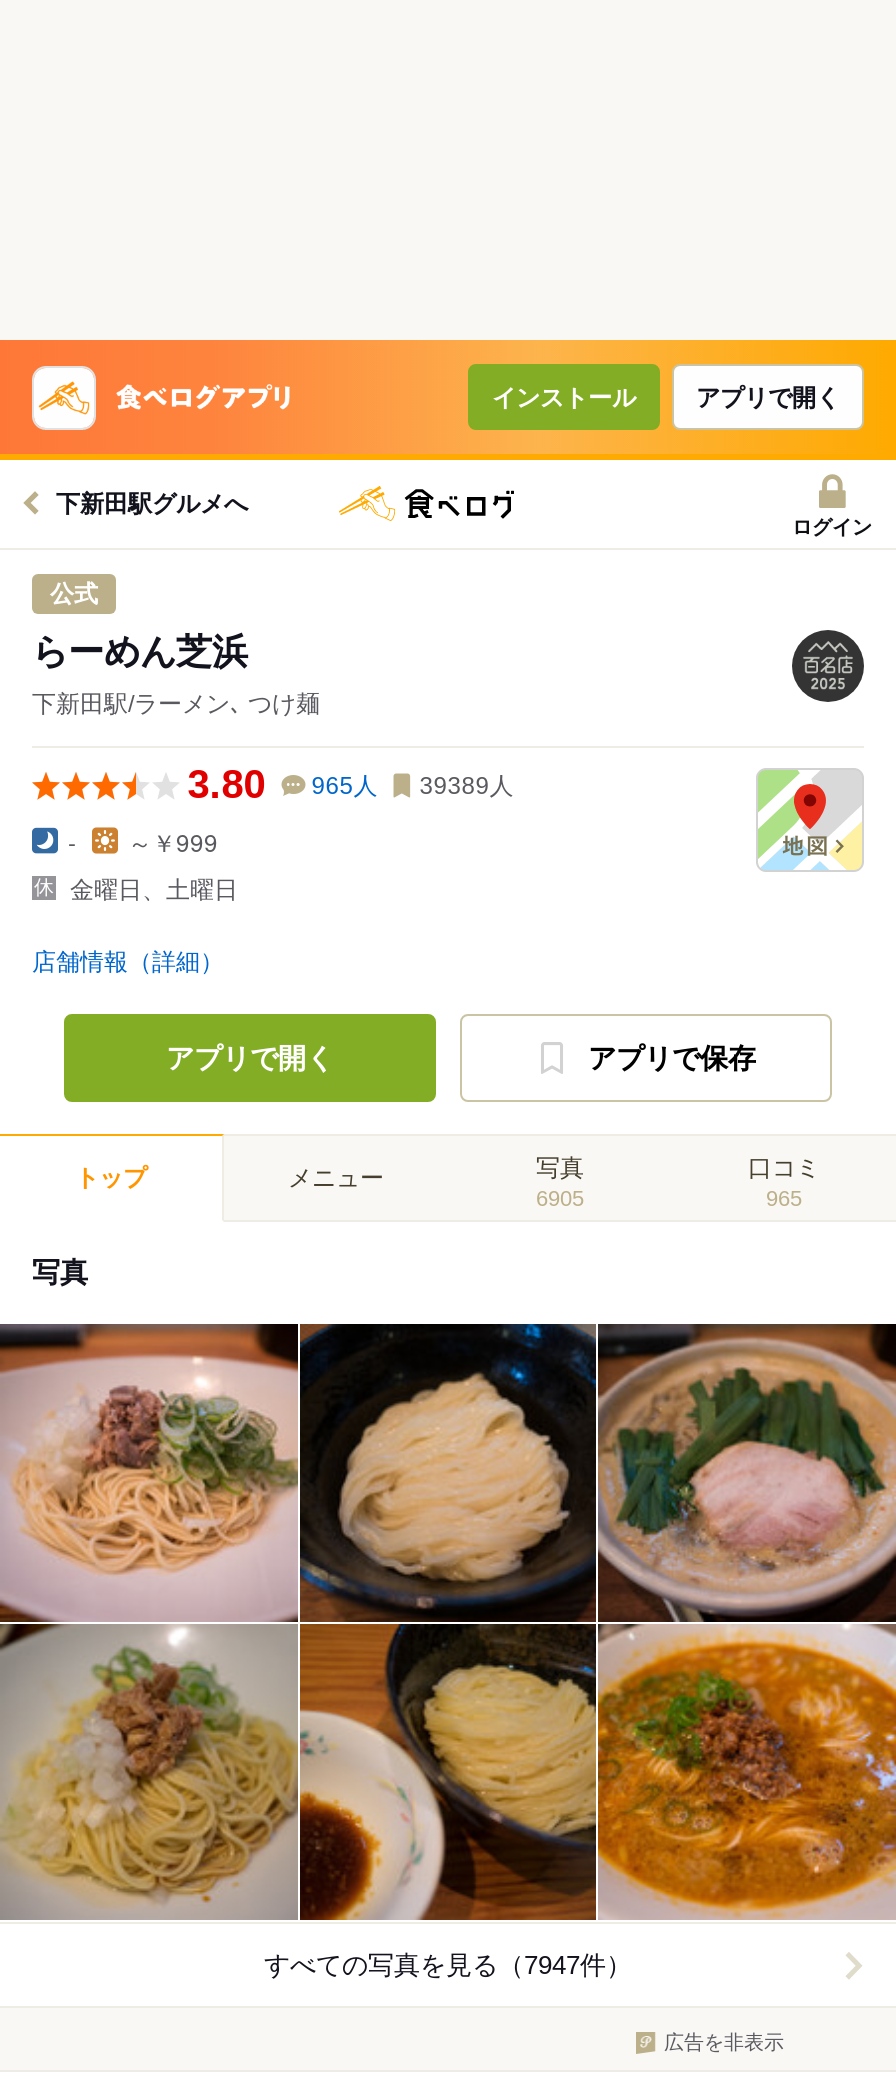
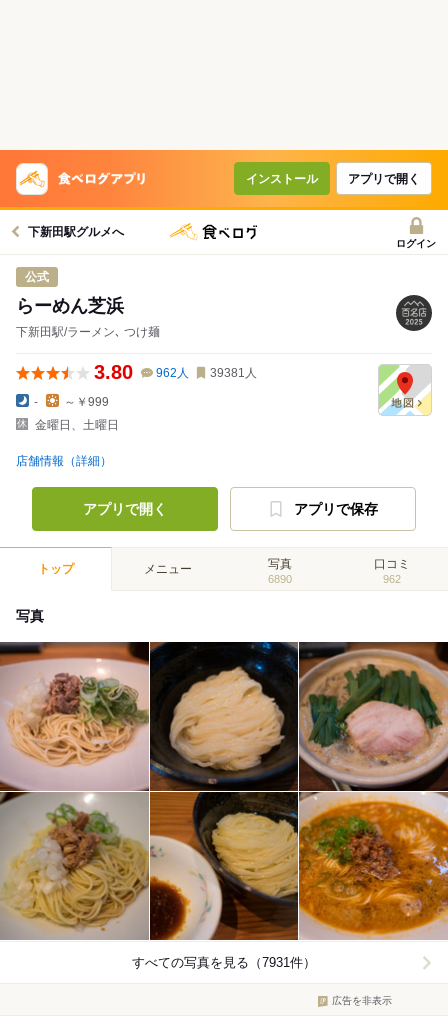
- 965人
+ 962人

- 39389人
+ 39381人

- 6905
+ 6890

- 965
+ 962

- すべての写真を見る（7947件）
+ すべての写真を見る（7931件）
